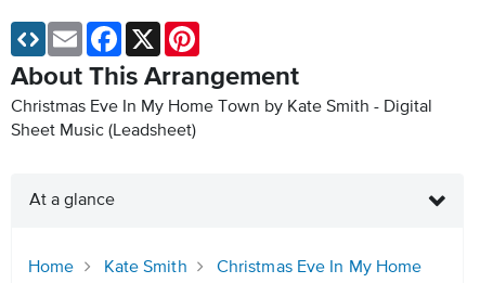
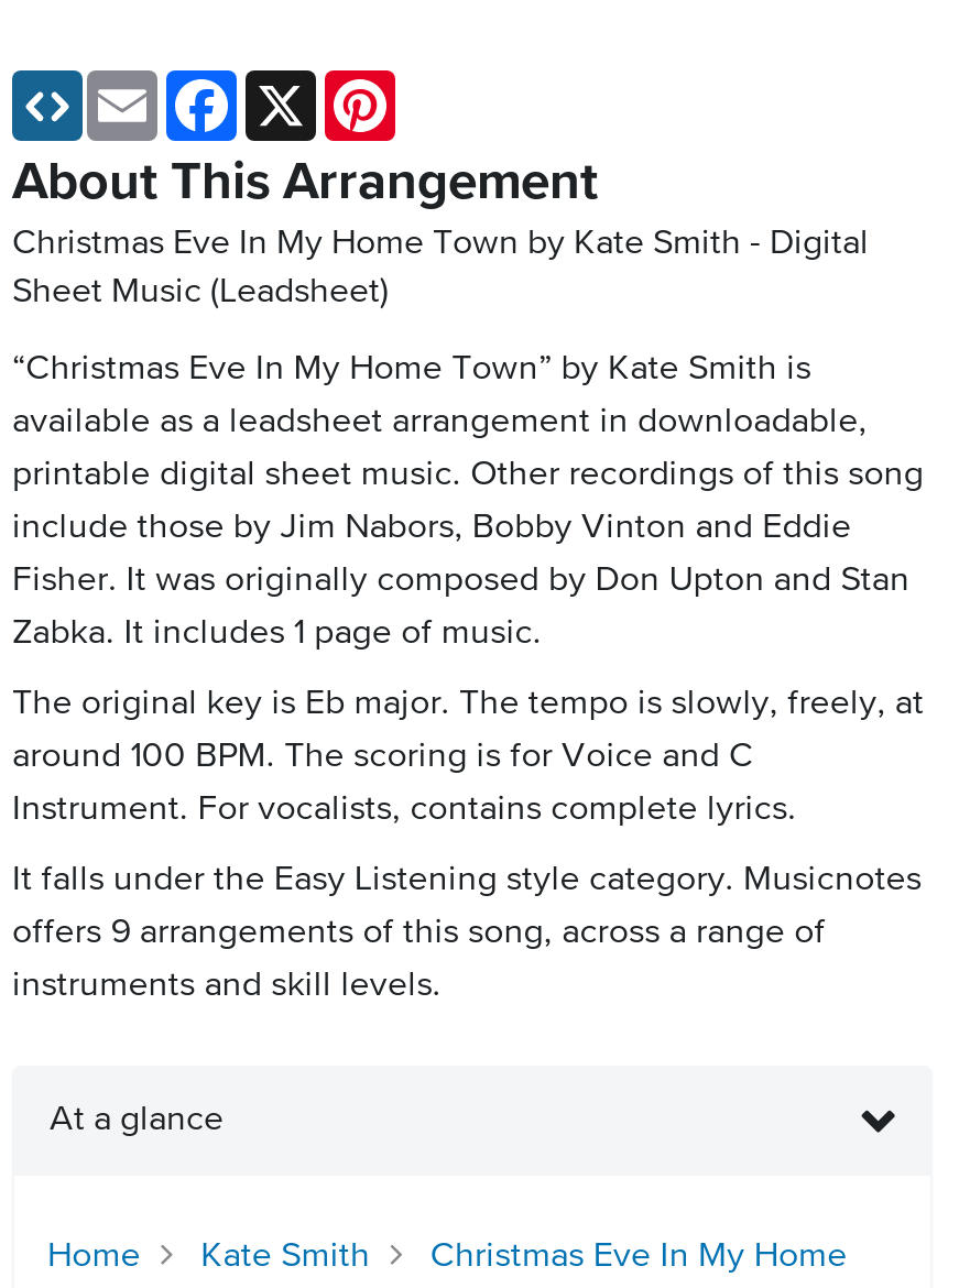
+ “Christmas Eve In My Home Town” by Kate Smith is
+ available as a leadsheet arrangement in downloadable,
+ printable digital sheet music. Other recordings of this song
+ include those by Jim Nabors, Bobby Vinton and Eddie
+ Fisher. It was originally composed by Don Upton and Stan
+ Zabka. It includes 1 page of music.
+ The original key is Eb major. The tempo is slowly, freely, at
+ around 100 BPM. The scoring is for Voice and C
+ Instrument. For vocalists, contains complete lyrics.
+ It falls under the Easy Listening style category. Musicnotes
+ offers 9 arrangements of this song, across a range of
+ instruments and skill levels.
